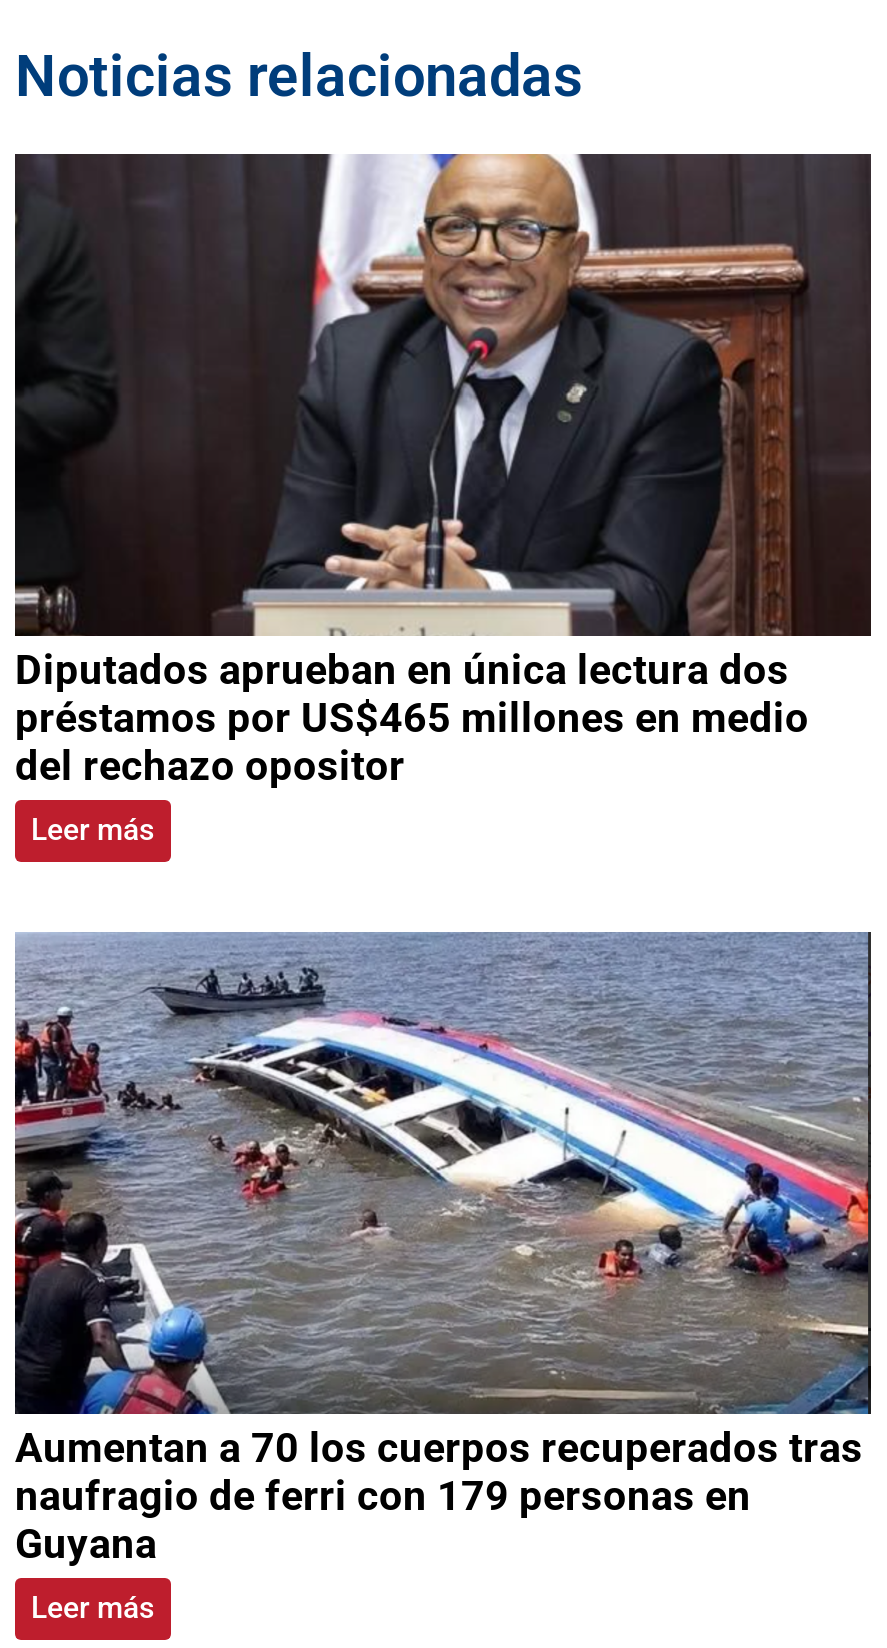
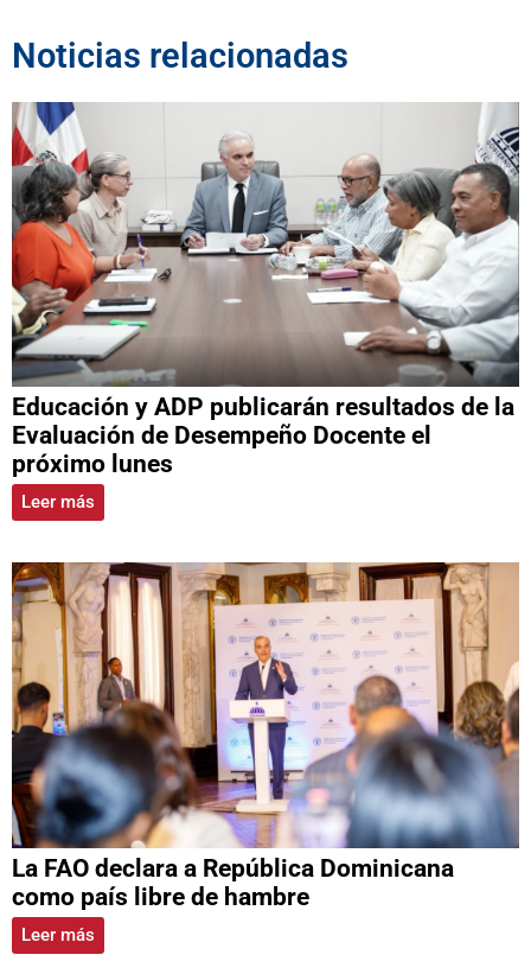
- [image]
- Diputados aprueban en única lectura dos
- préstamos por US$465 millones en medio
- del rechazo opositor
+ [image]
+ Educación y ADP publicarán resultados de la
+ Evaluación de Desempeño Docente el
+ próximo lunes

- [image]
- Aumentan a 70 los cuerpos recuperados tras
- naufragio de ferri con 179 personas en
- Guyana
+ [image]
+ La FAO declara a República Dominicana
+ como país libre de hambre
